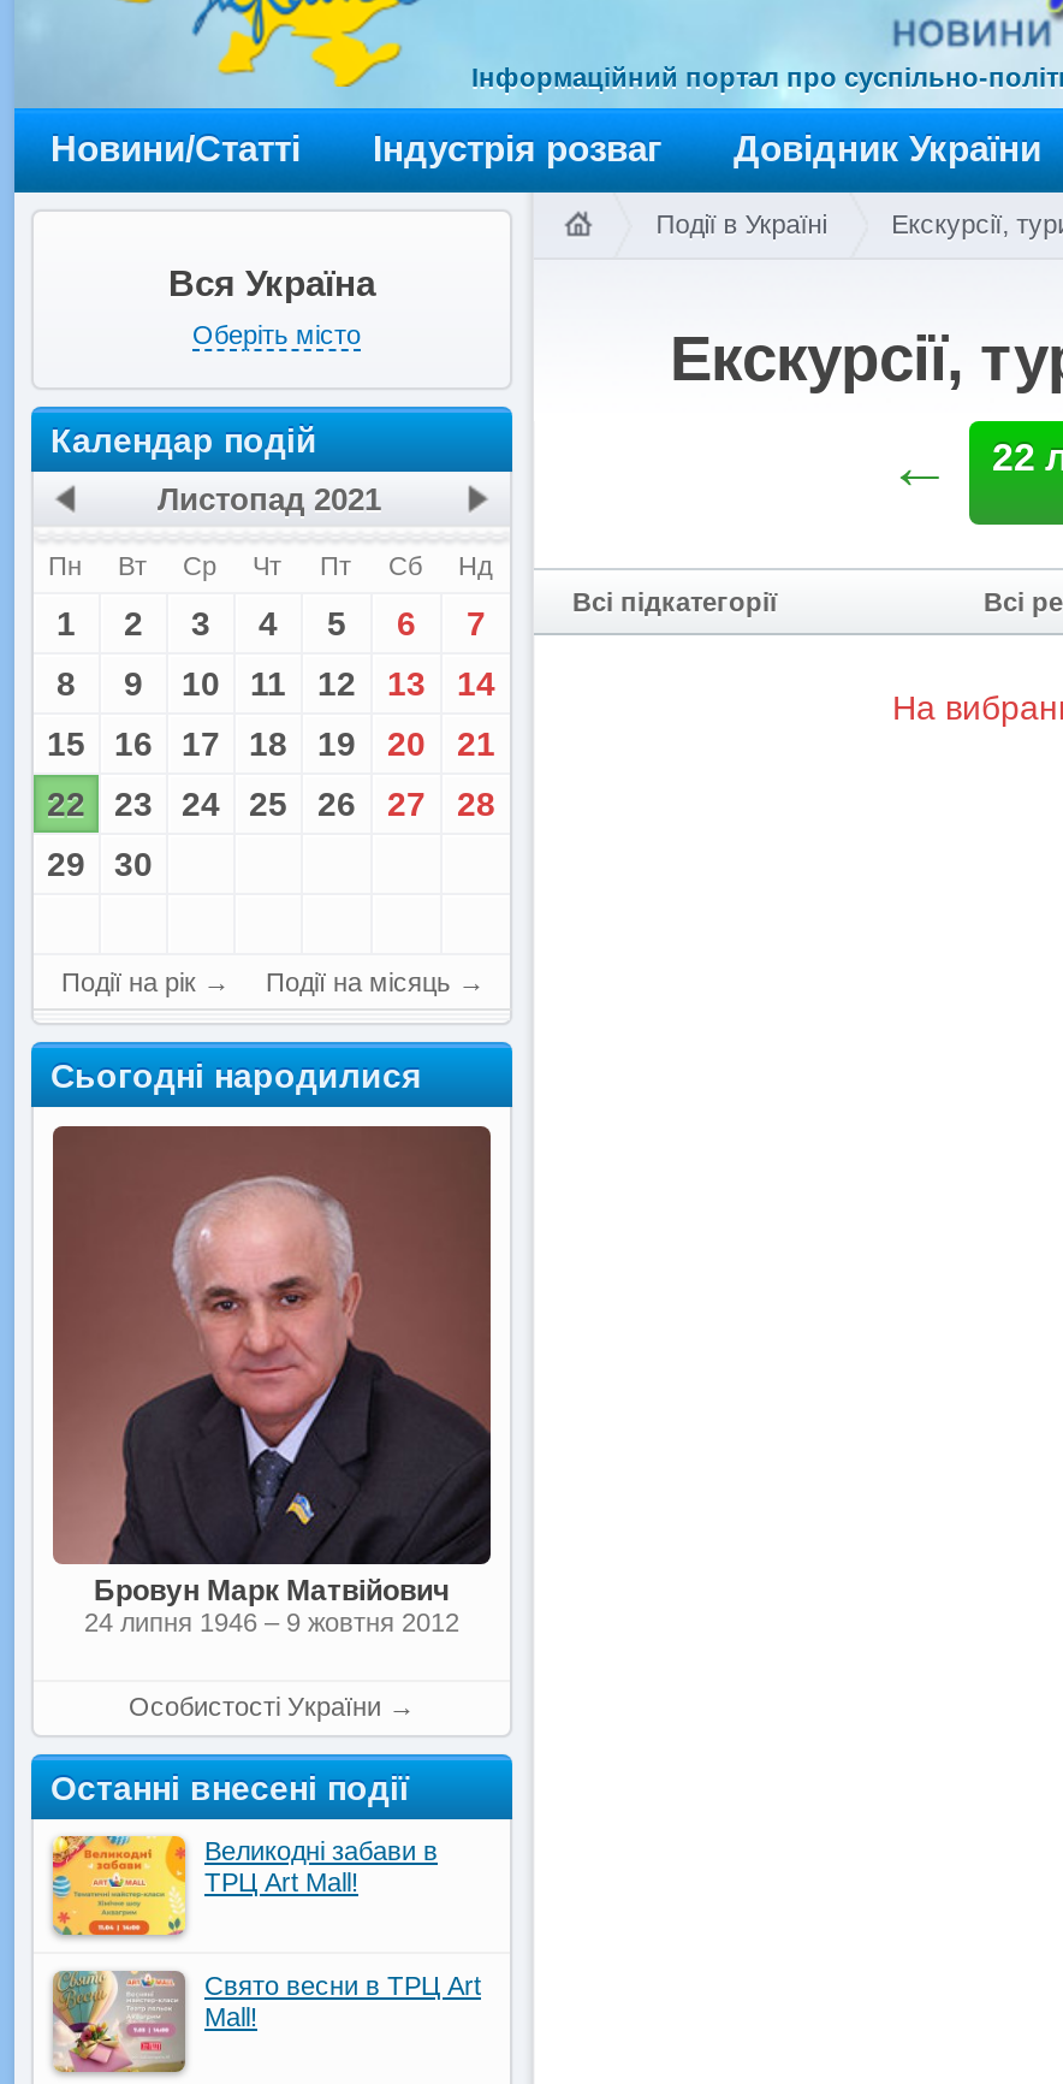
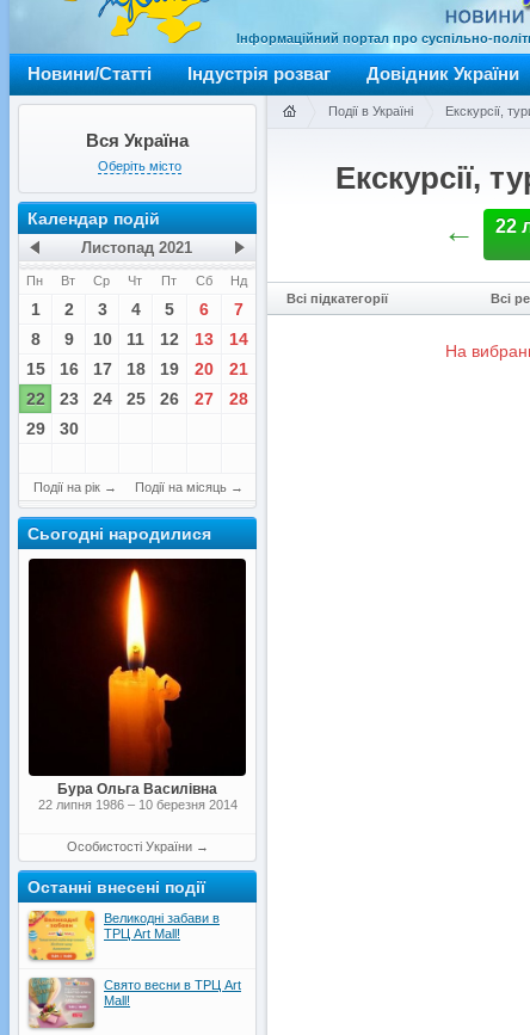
- [image]
- Бровун Марк Матвійович
- 24 липня 1946 – 9 жовтня 2012
+ [image]
+ Бура Ольга Василівна
+ 22 липня 1986 – 10 березня 2014
